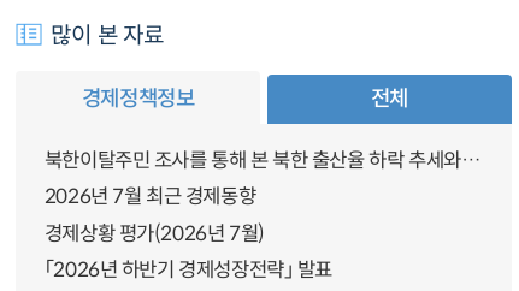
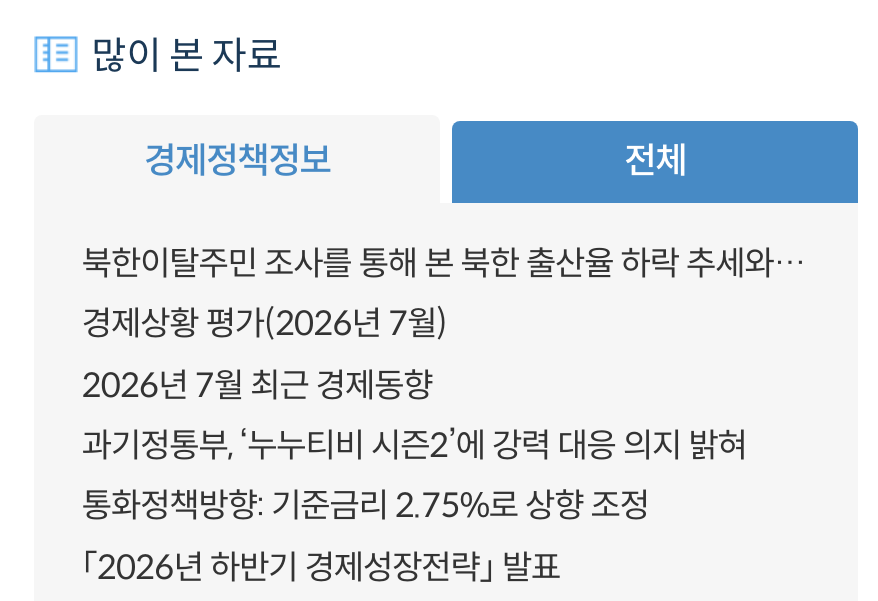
+ 과기정통부, ‘누누티비 시즌2’에 강력 대응 의지 밝혀
+ 통화정책방향: 기준금리 2.75%로 상향 조정

moved up: 경제상황 평가(2026년 7월)
